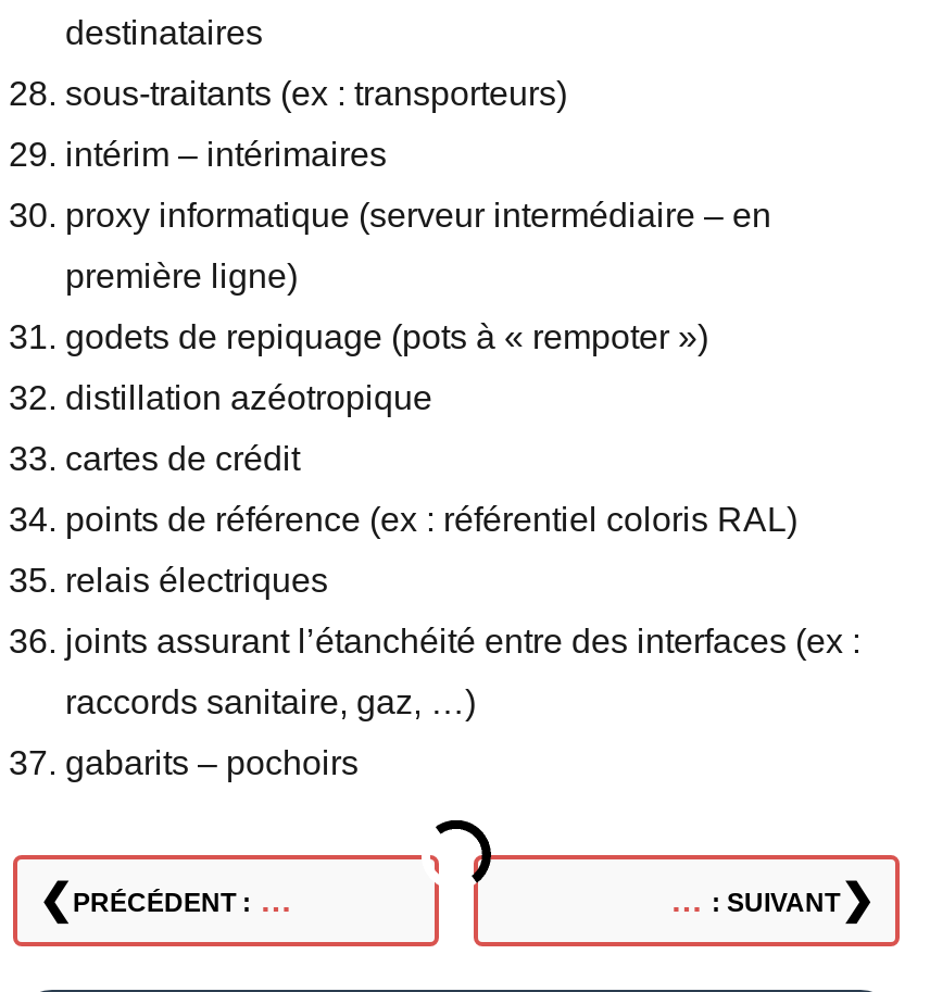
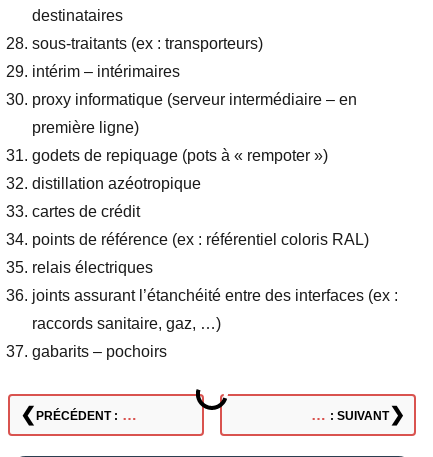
- [image]
+ [image]
